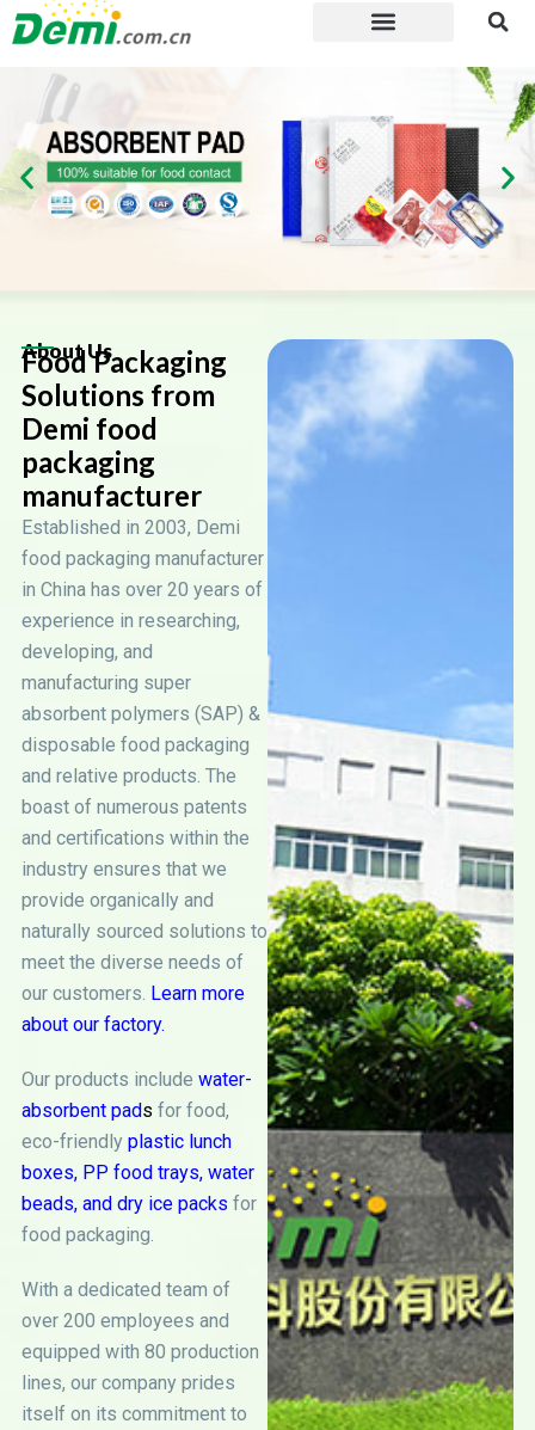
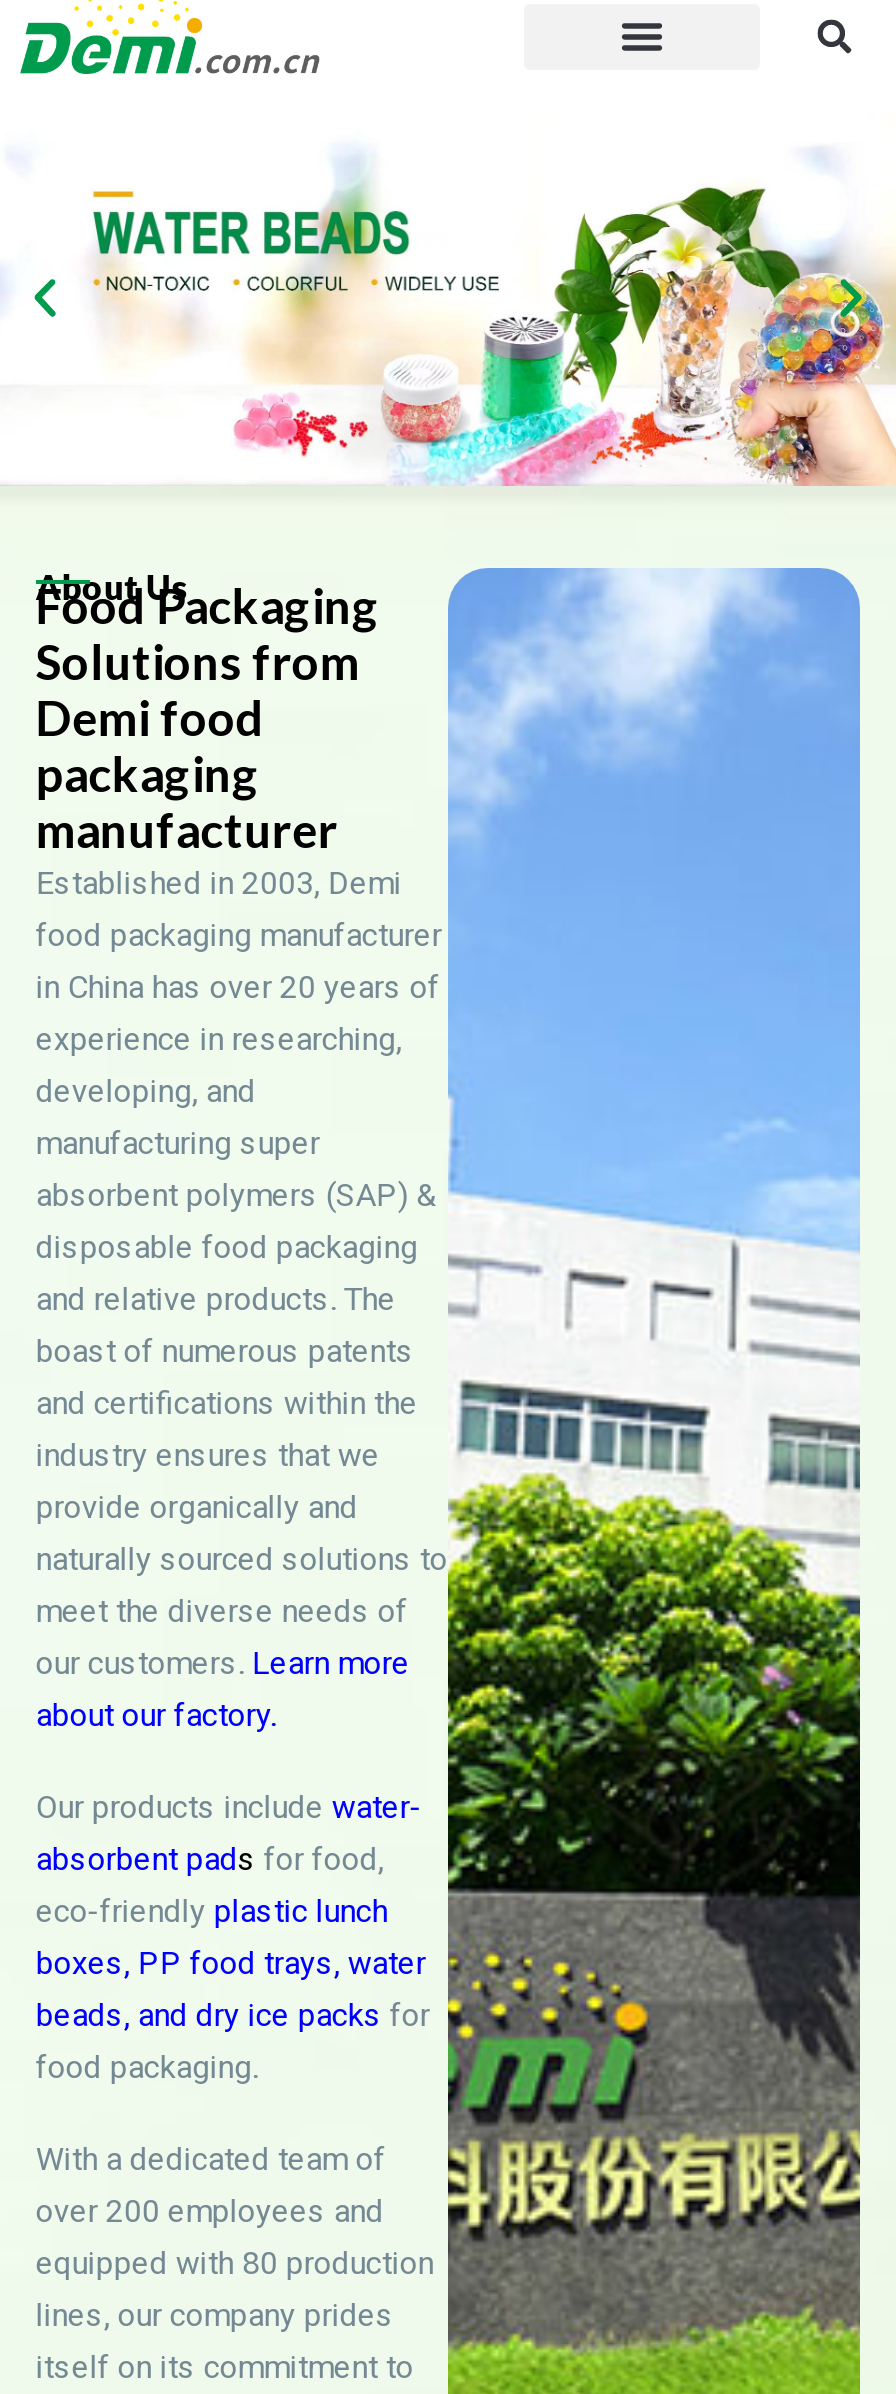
- [image]
+ [image]
